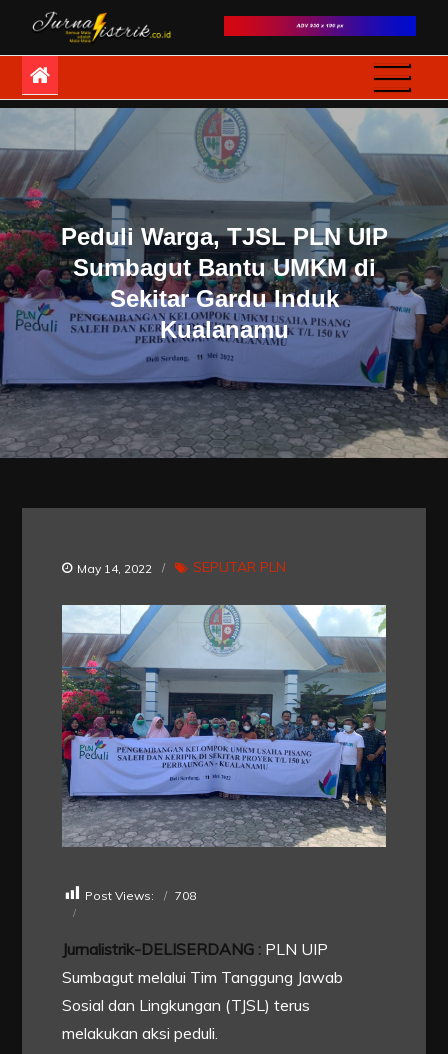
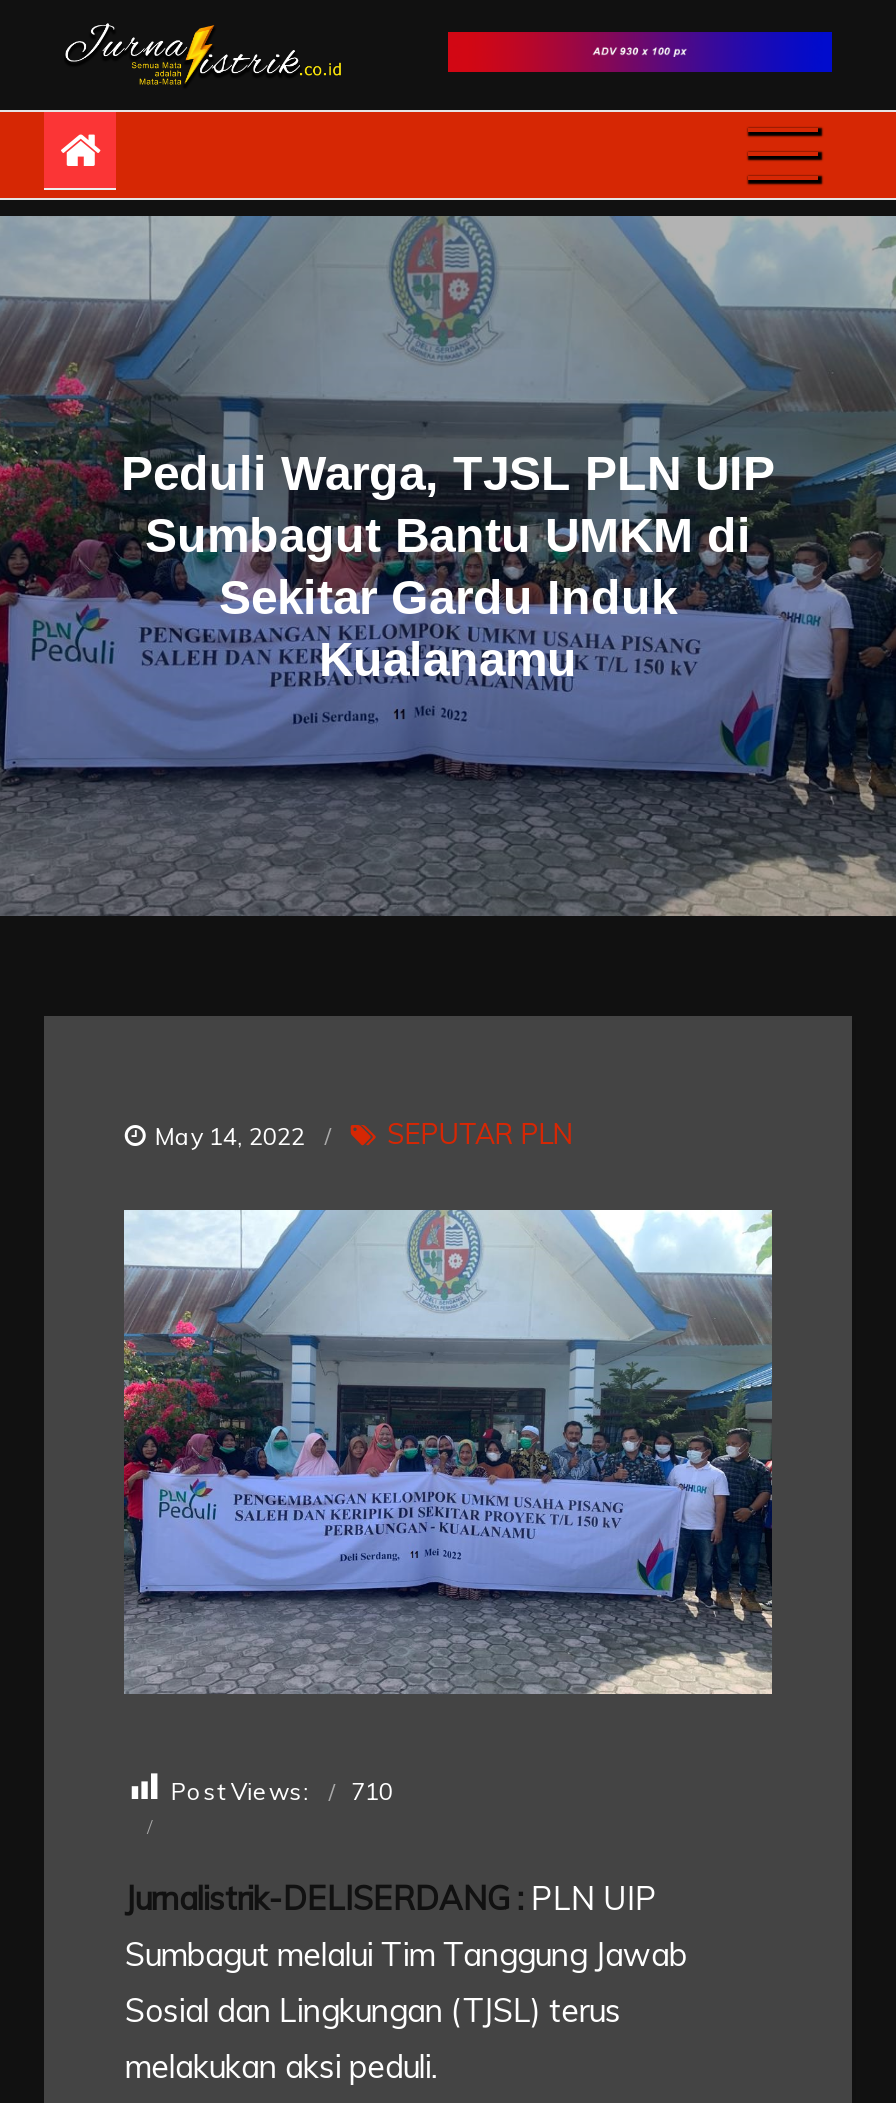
- Post Views: 708
+ Post Views: 710
